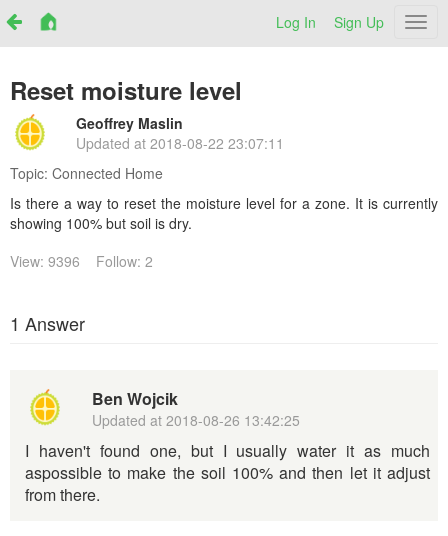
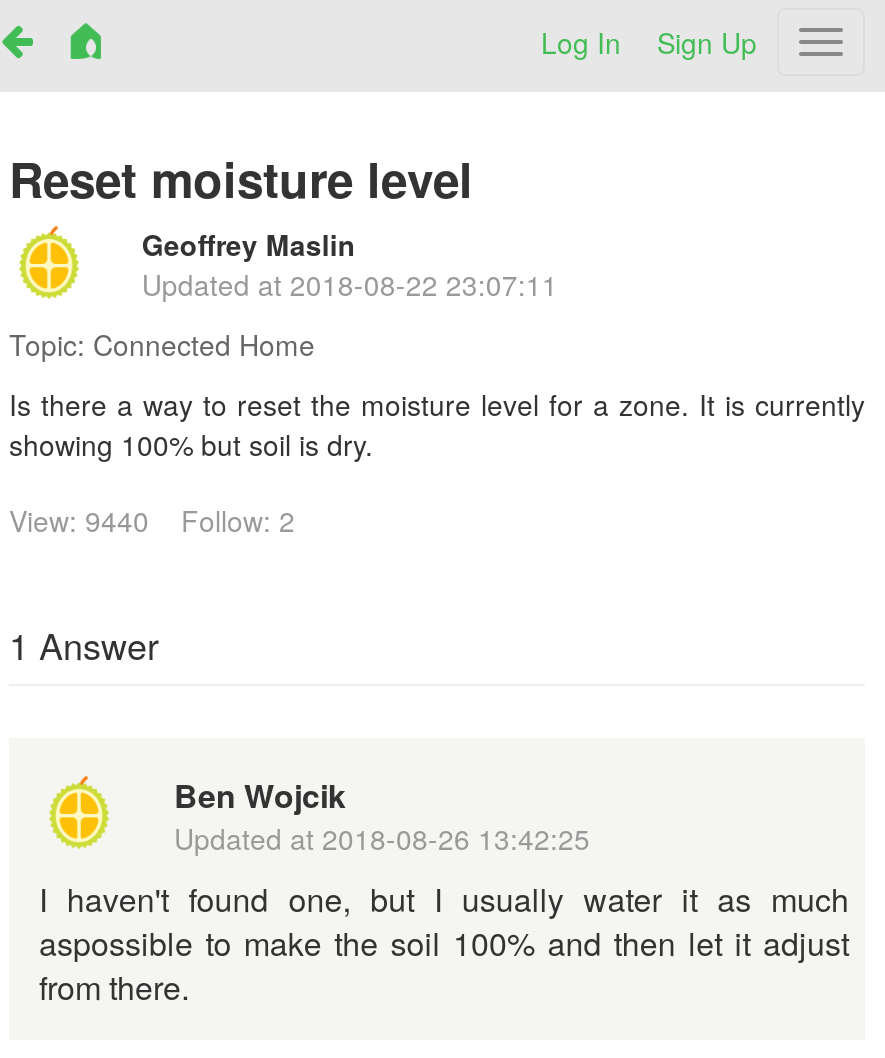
- View: 9396 Follow: 2
+ View: 9440 Follow: 2
